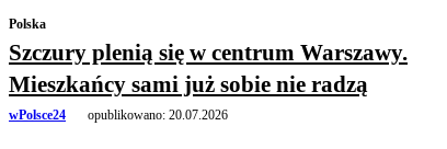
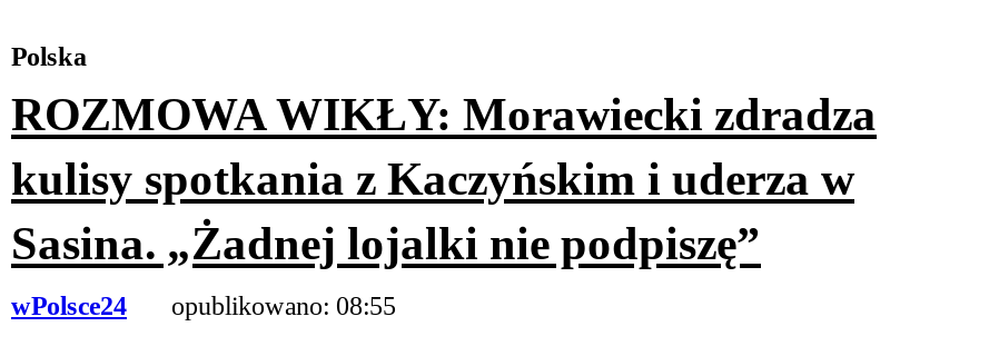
- Szczury plenią się w centrum Warszawy.
- Mieszkańcy sami już sobie nie radzą
+ ROZMOWA WIKŁY: Morawiecki zdradza
+ kulisy spotkania z Kaczyńskim i uderza w
+ Sasina. „Żadnej lojalki nie podpiszę”

- opublikowano: 20.07.2026
+ opublikowano: 08:55
